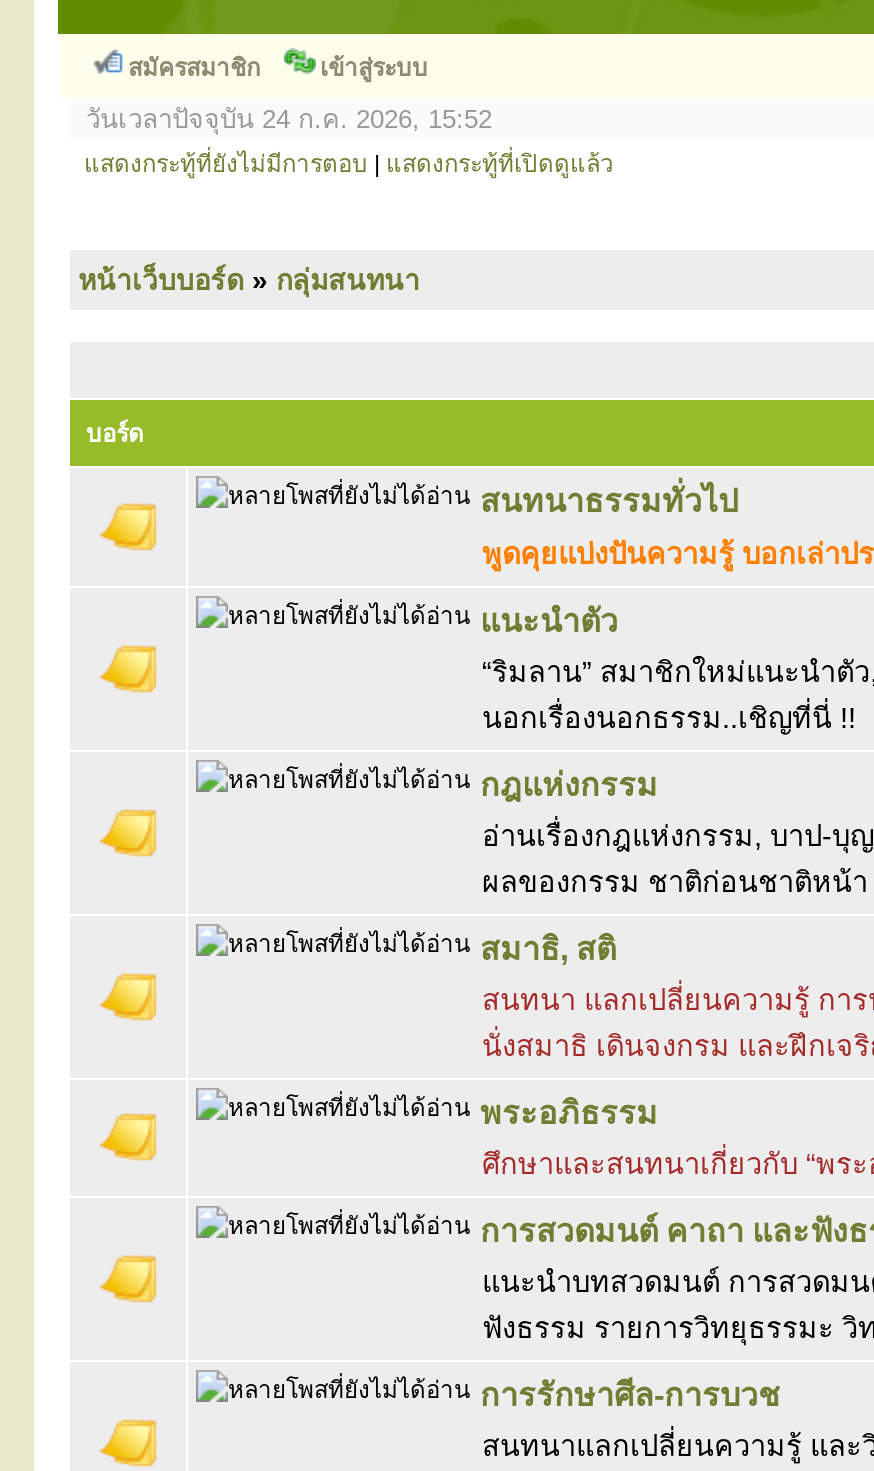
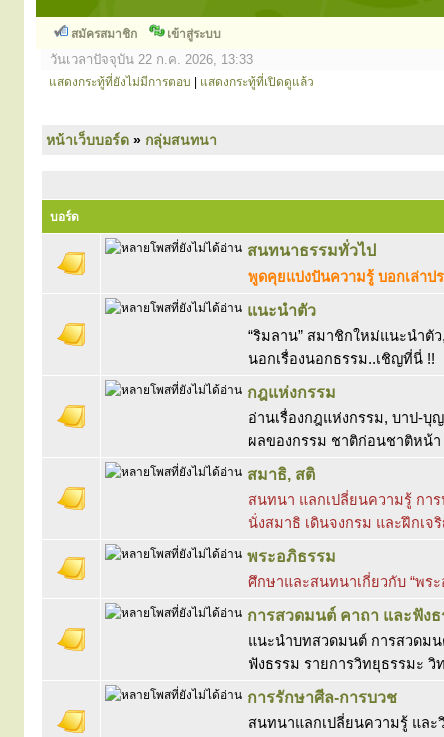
- วันเวลาปัจจุบัน 24 ก.ค. 2026, 15:52
+ วันเวลาปัจจุบัน 22 ก.ค. 2026, 13:33
